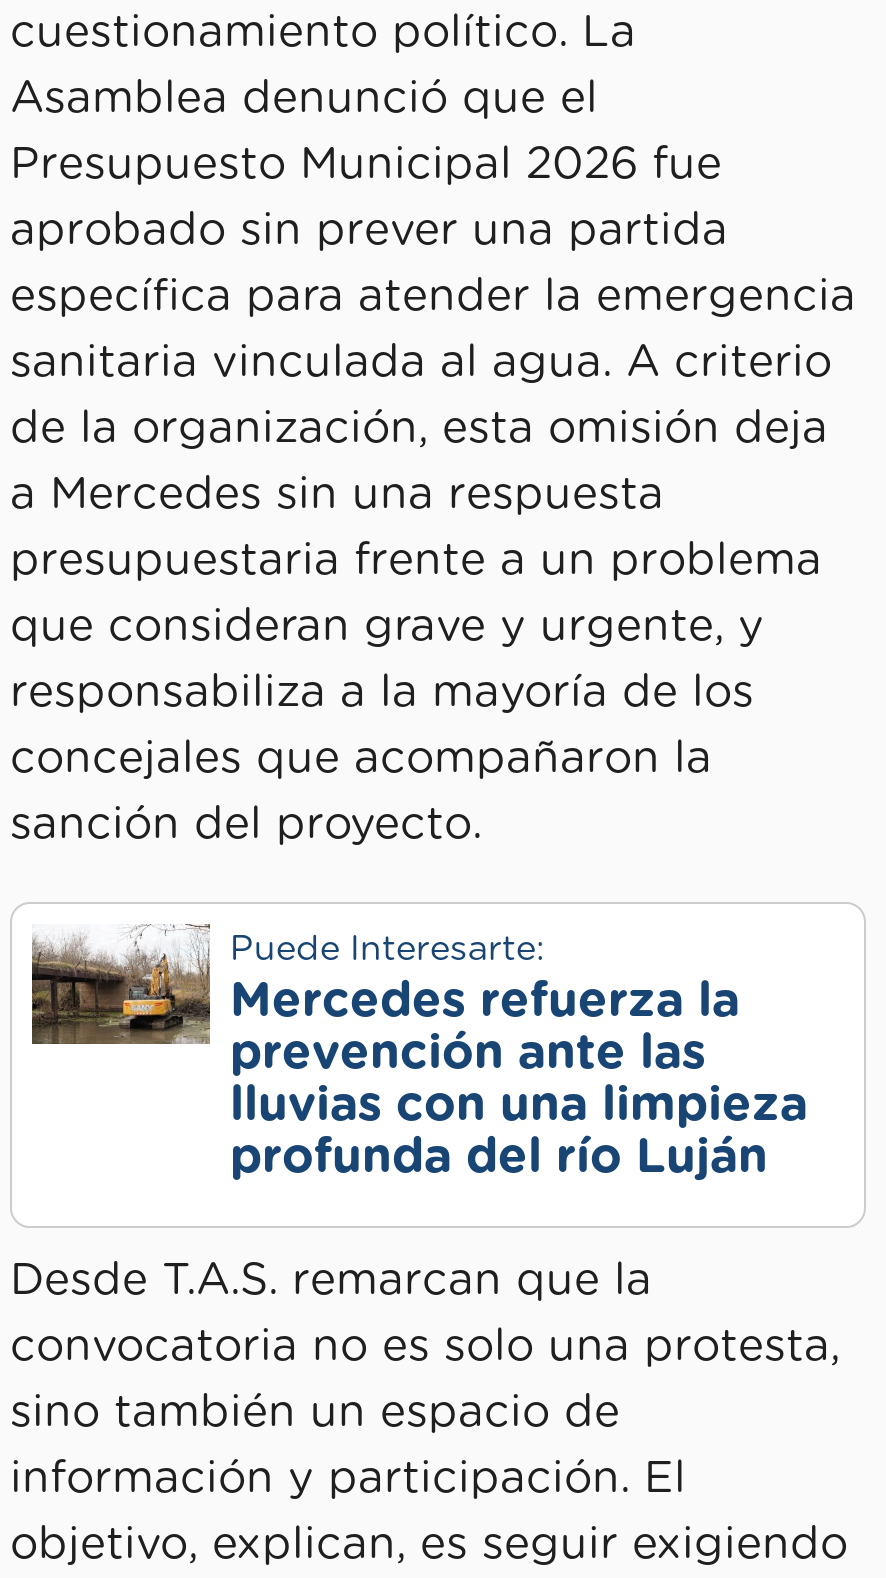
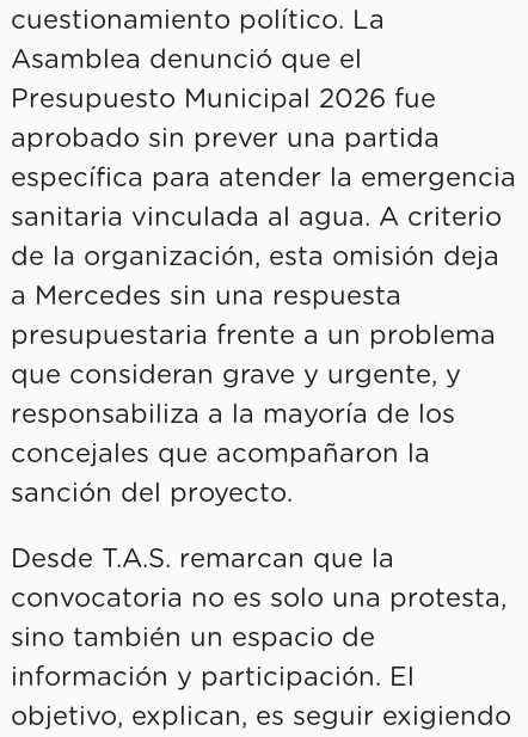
- [image]
- Puede Interesarte:
- Mercedes refuerza la
- prevención ante las
- lluvias con una limpieza
- profunda del río Luján
